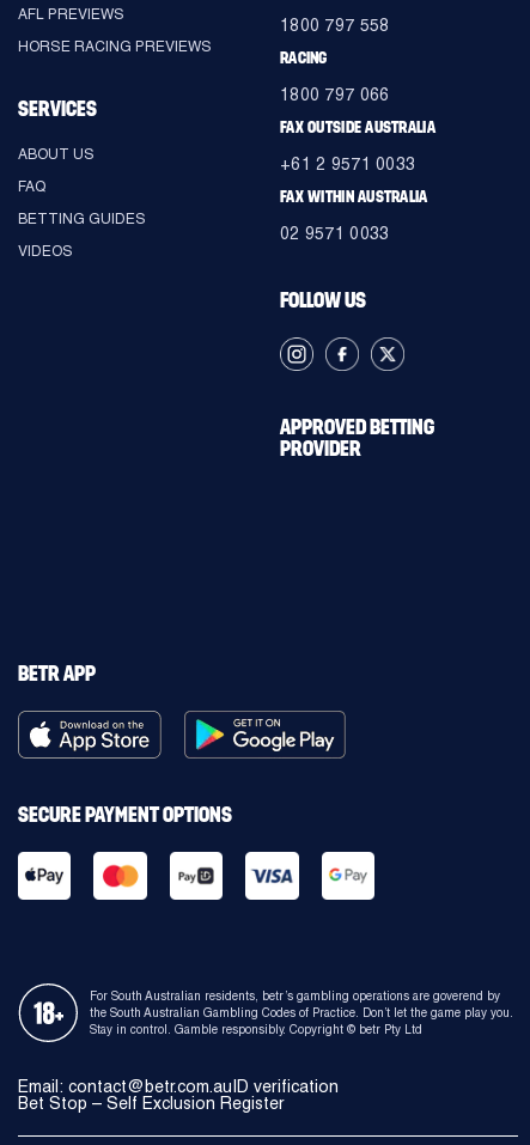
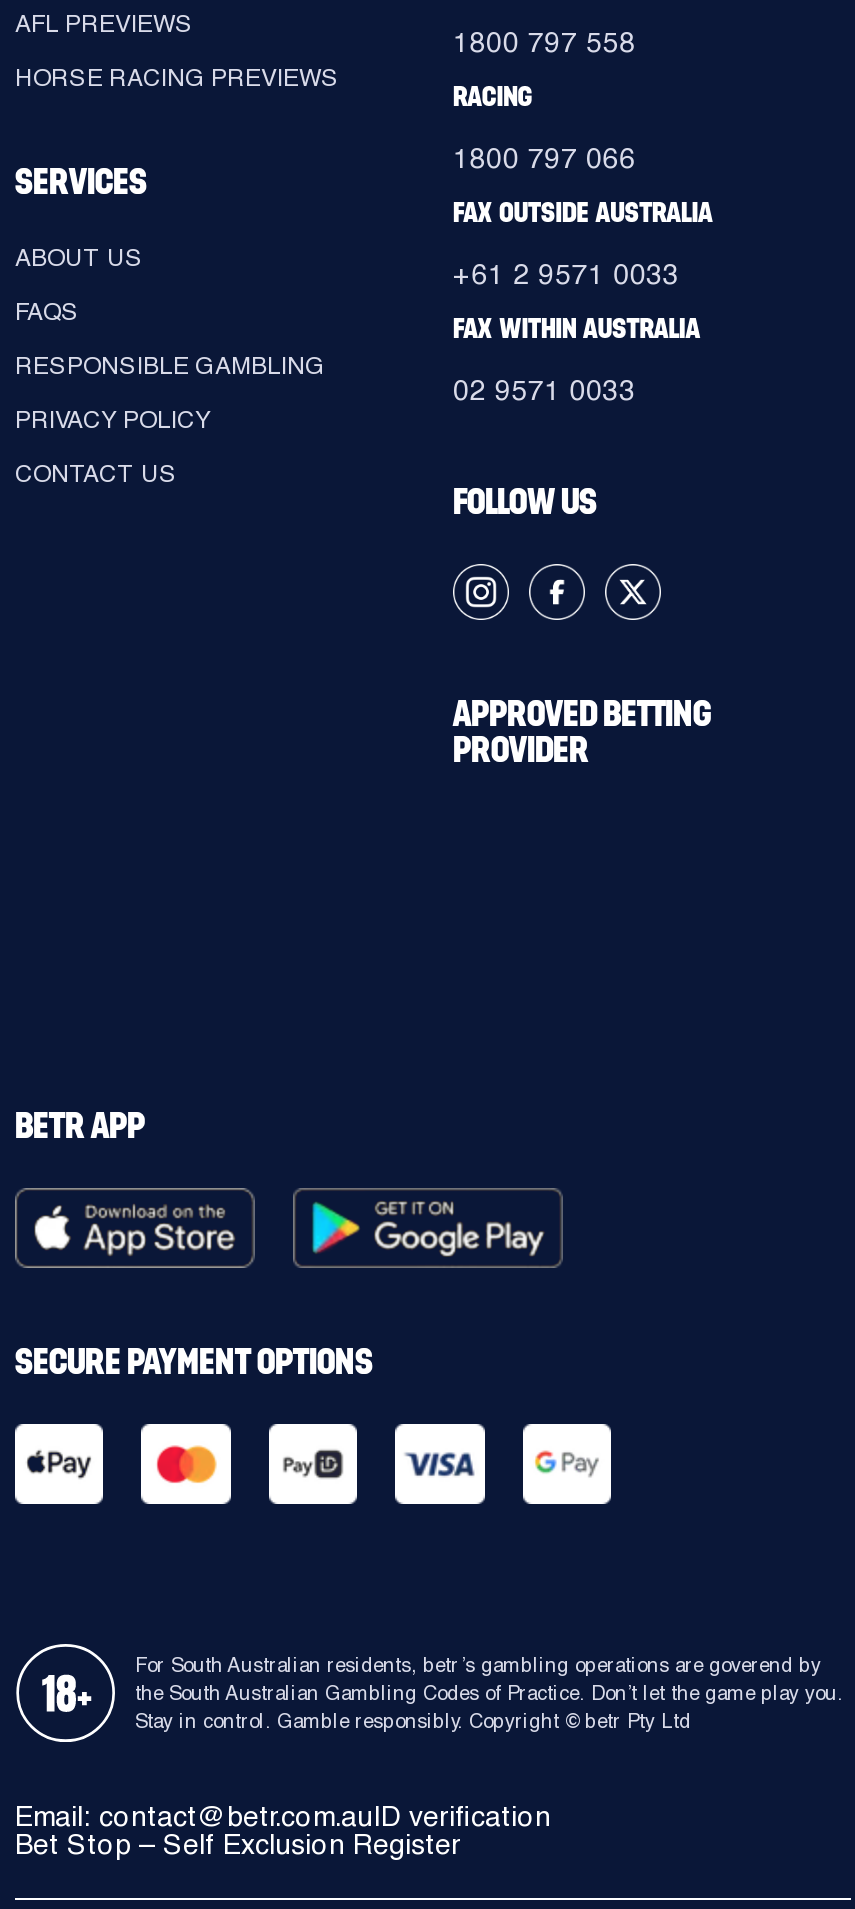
- FAQ
- BETTING GUIDES
- VIDEOS
+ FAQS
+ RESPONSIBLE GAMBLING
+ PRIVACY POLICY
+ CONTACT US
